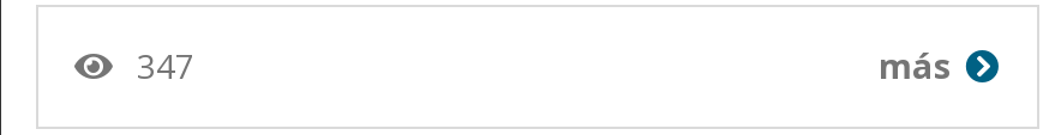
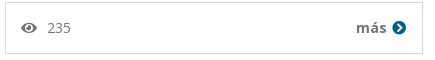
- 347
+ 235
